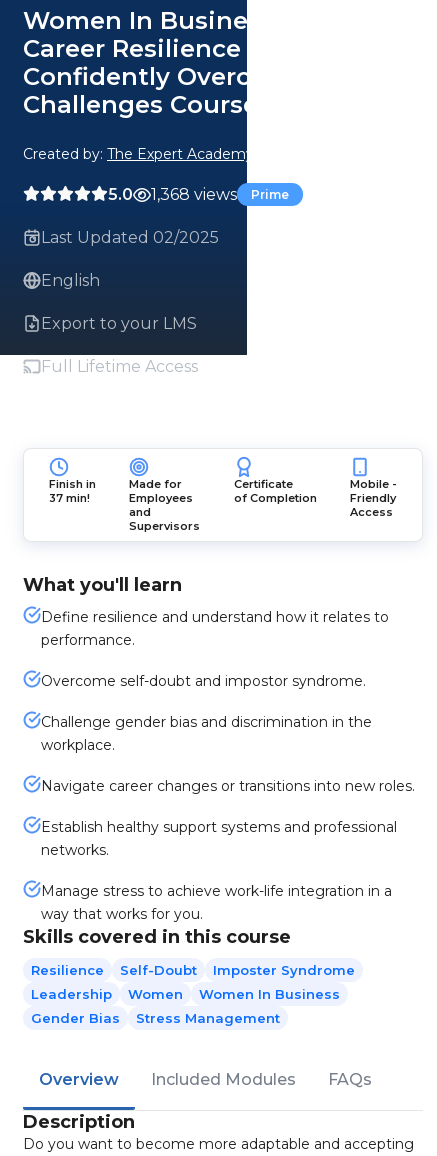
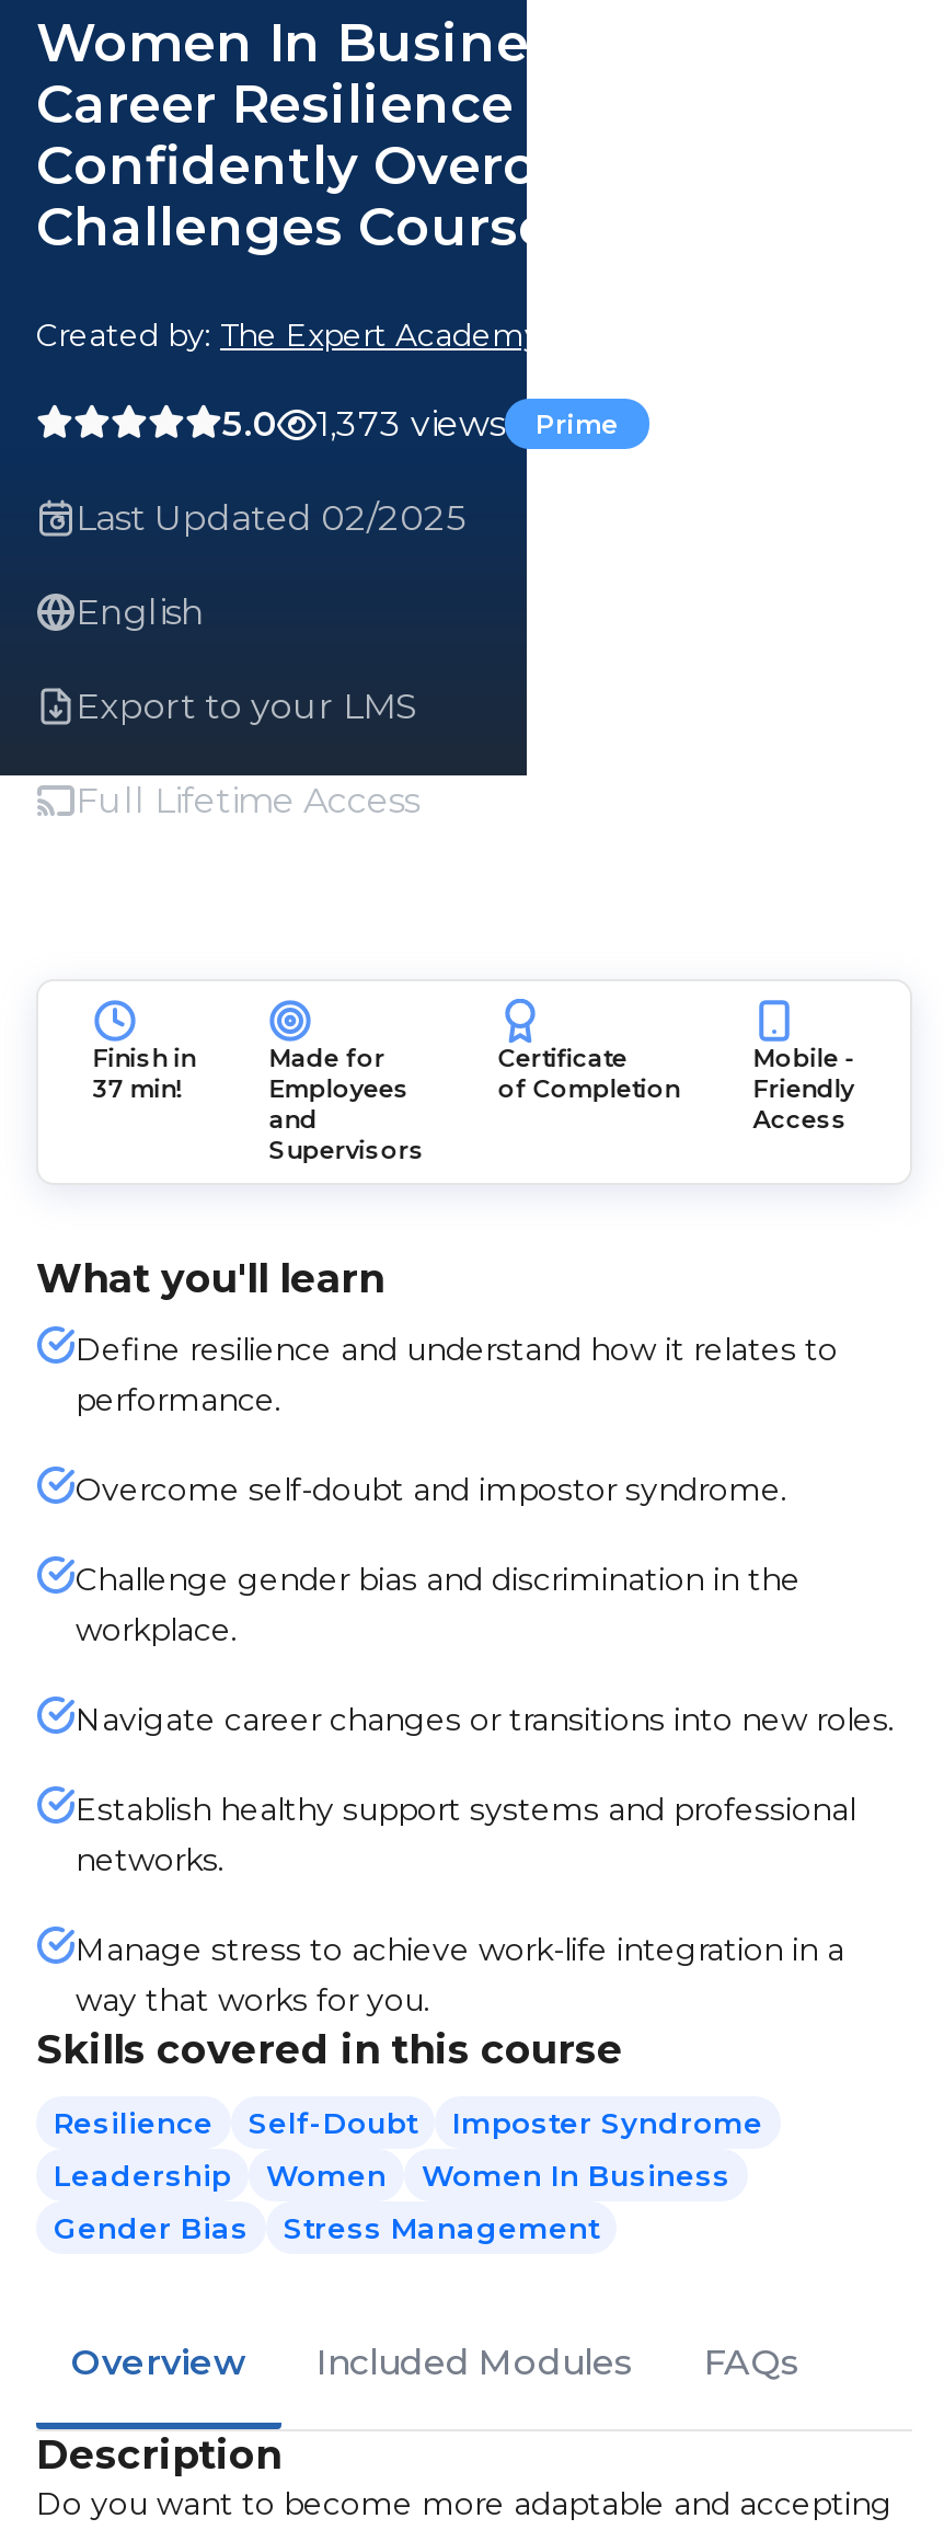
- 5.0 1,368 views Prime
+ 5.0 1,373 views Prime
